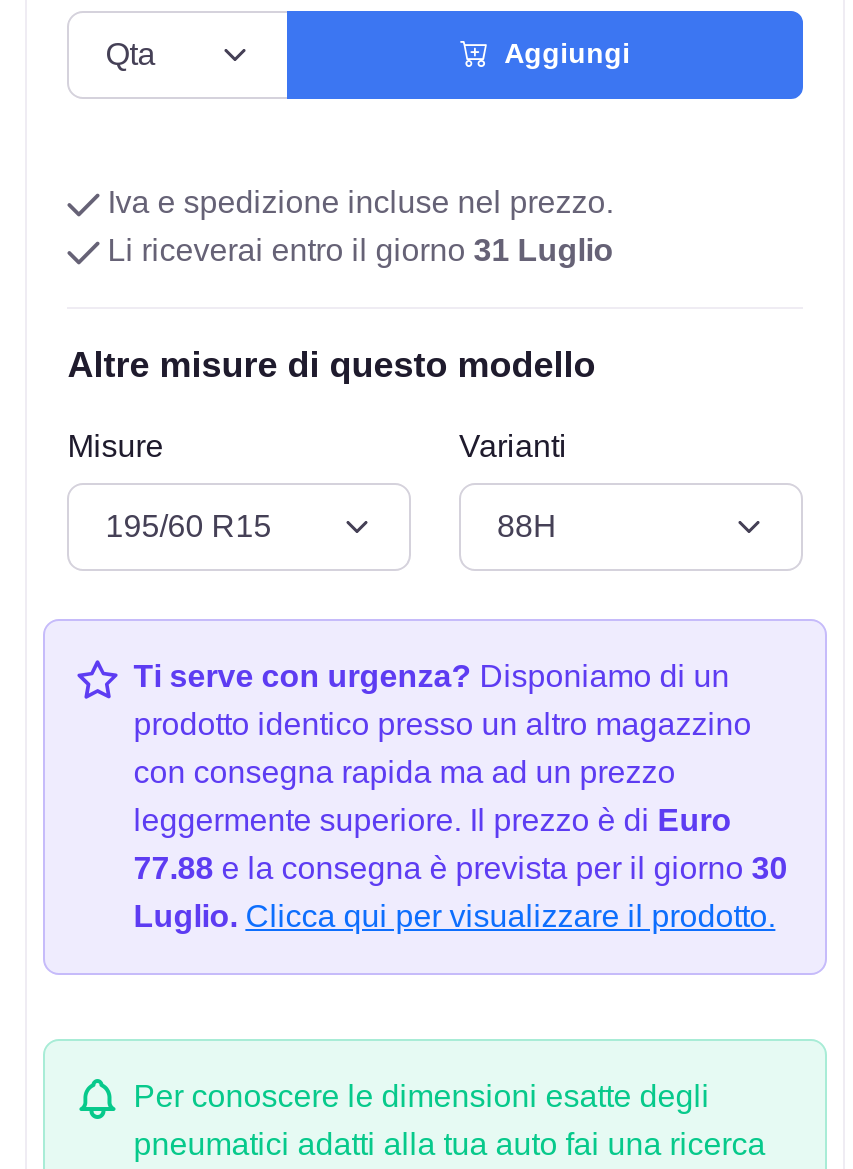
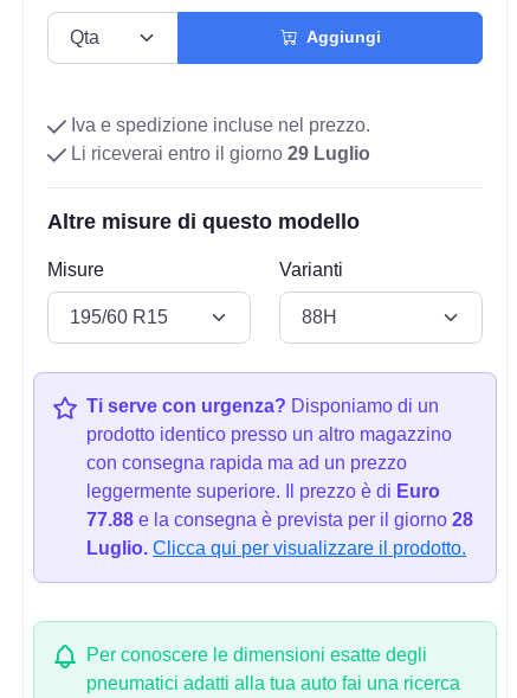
- Li riceverai entro il giorno 31 Luglio
+ Li riceverai entro il giorno 29 Luglio

- 77.88 e la consegna è prevista per il giorno 30
+ 77.88 e la consegna è prevista per il giorno 28
